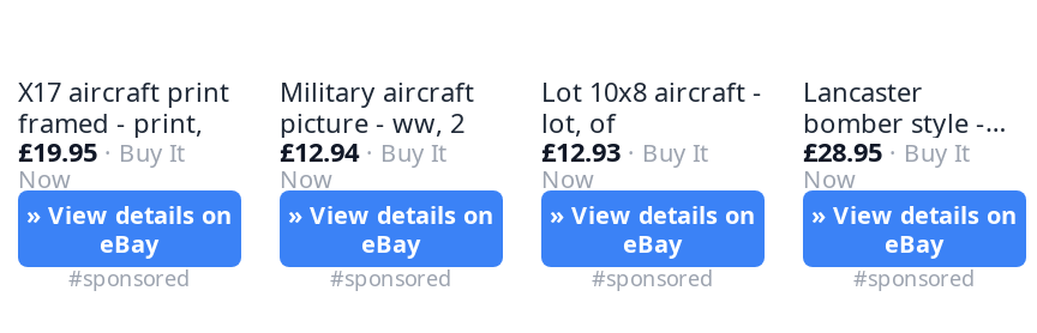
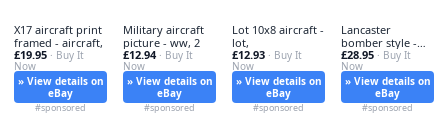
- framed - print,
+ framed - aircraft,

- lot, of
+ lot,
